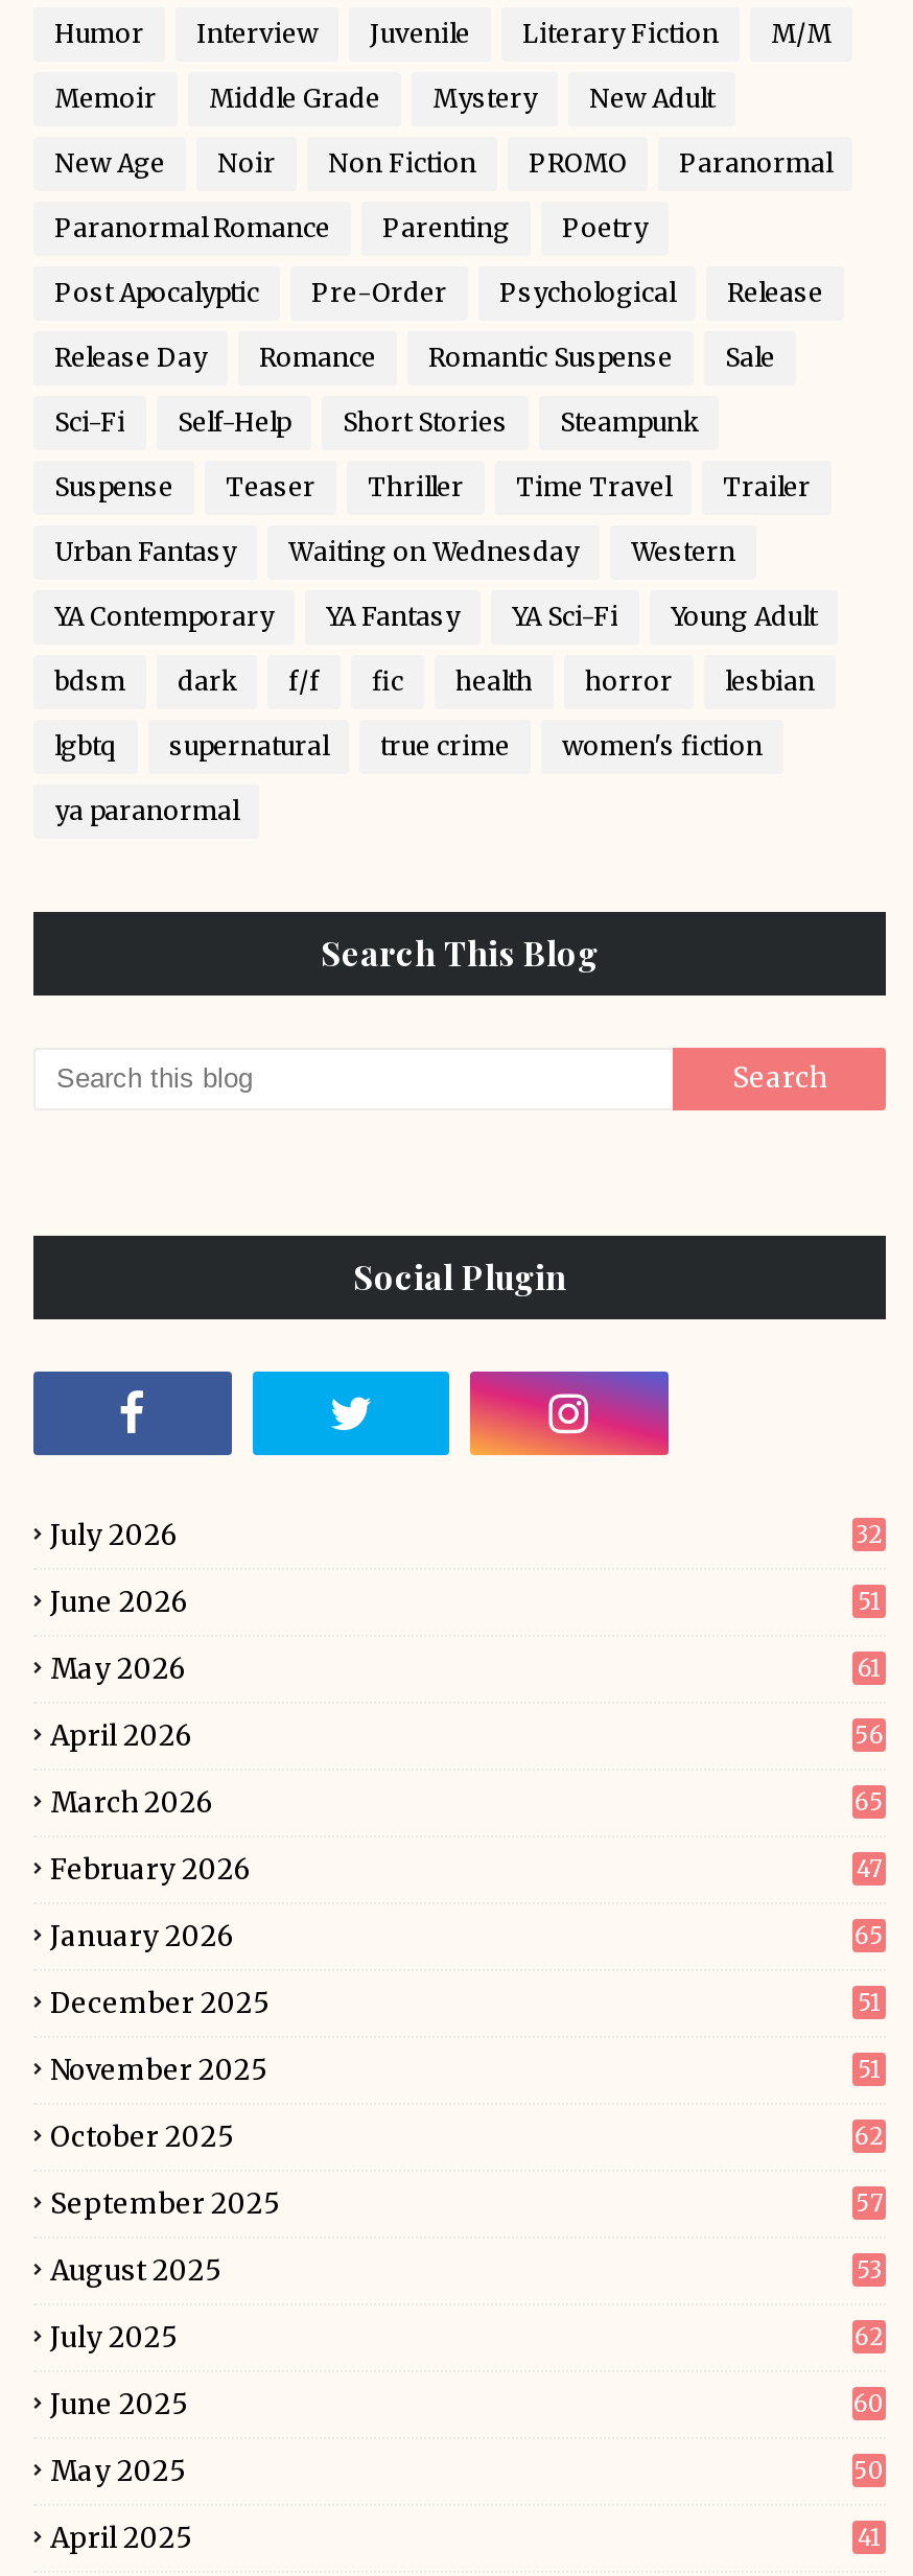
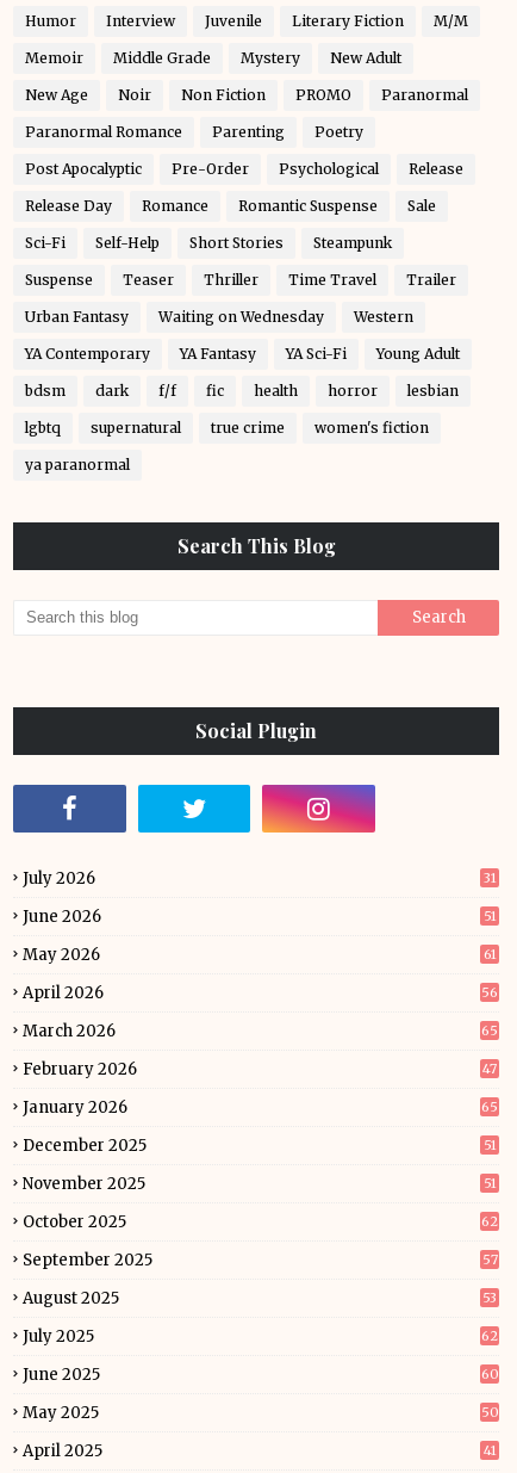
- 32
+ 31
